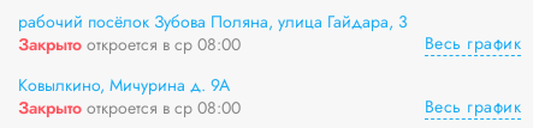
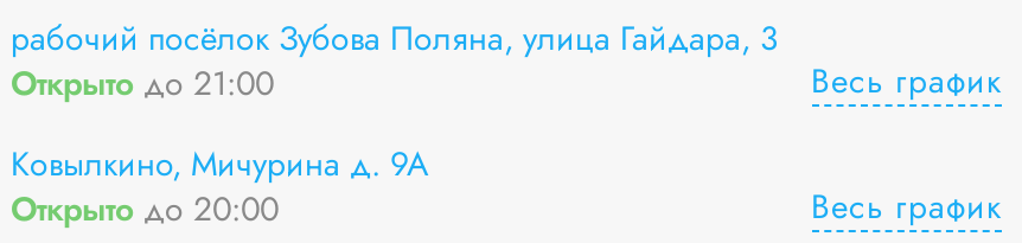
- Закрыто откроется в ср 08:00
+ Открыто до 21:00

- Закрыто откроется в ср 08:00
+ Открыто до 20:00
